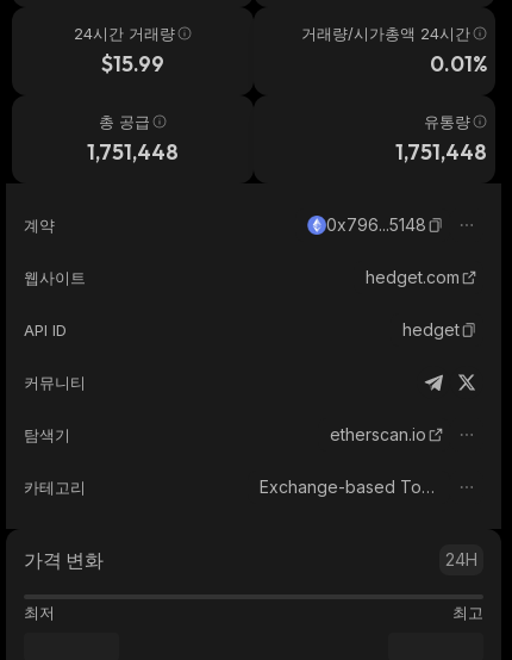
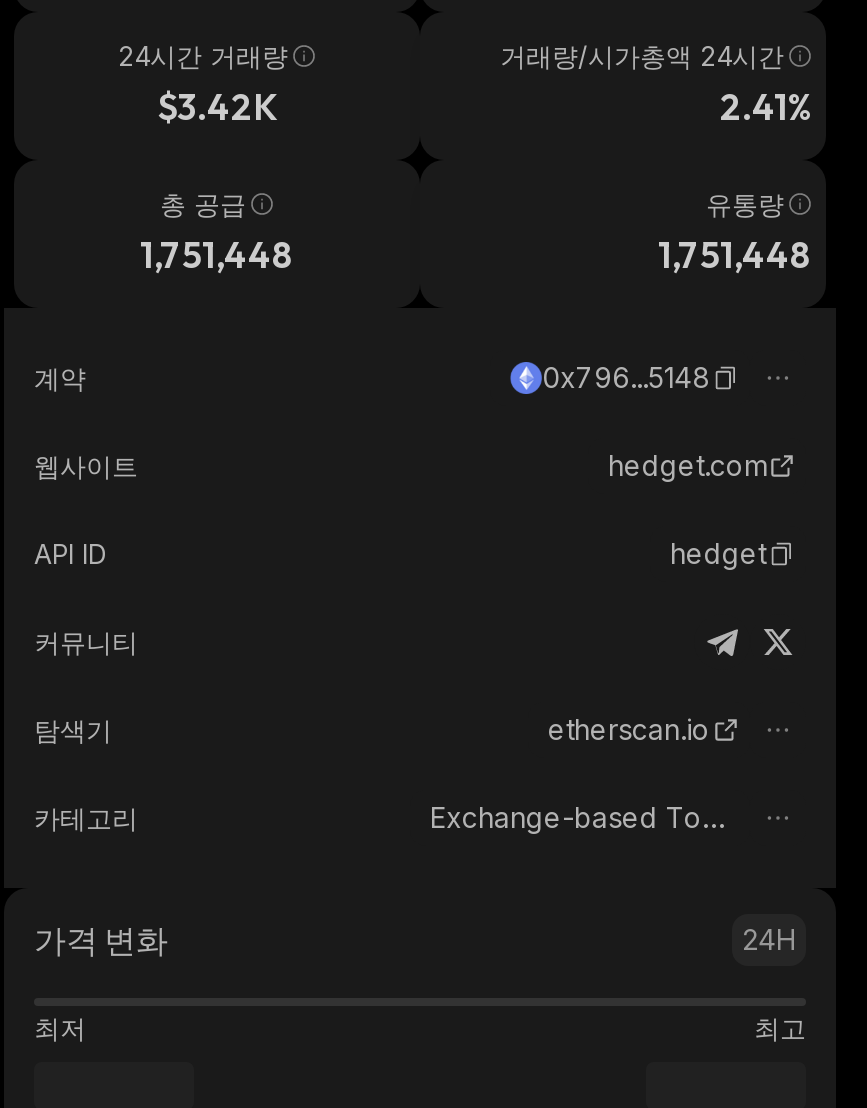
- $15.99
+ $3.42K

- 0.01%
+ 2.41%
